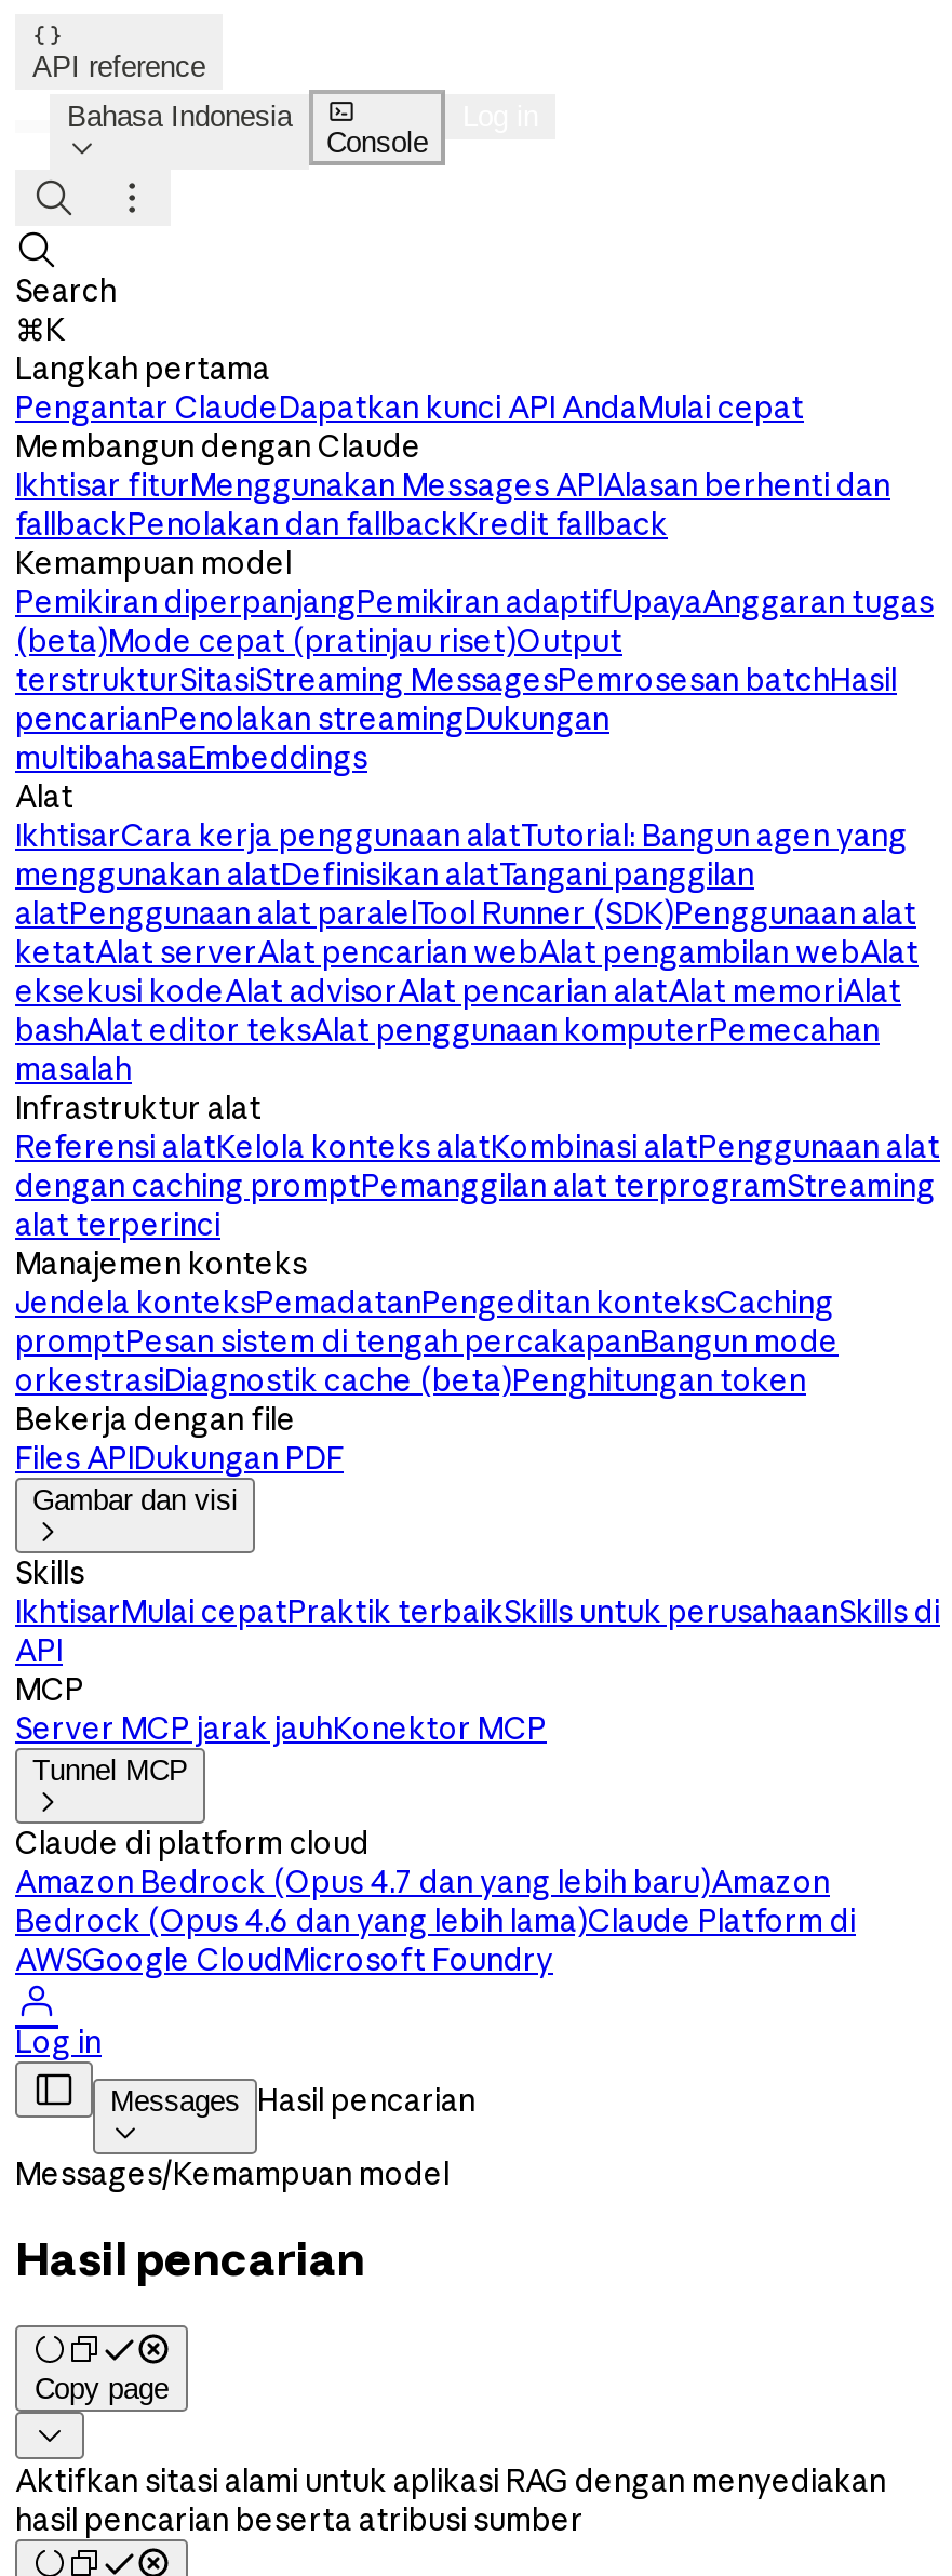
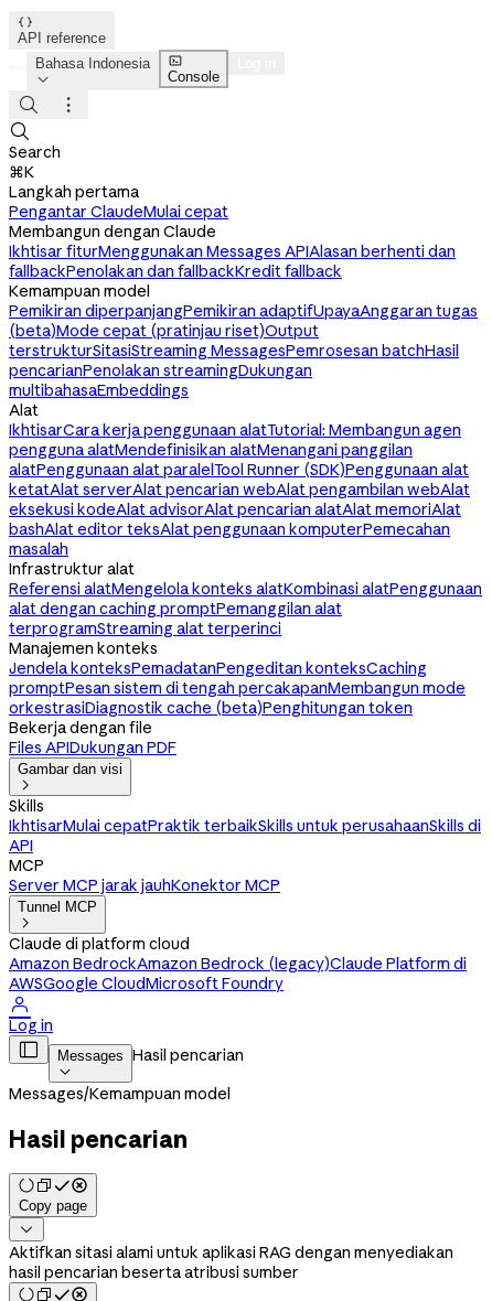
- Pengantar ClaudeDapatkan kunci API AndaMulai cepat
+ Pengantar ClaudeMulai cepat

- IkhtisarCara kerja penggunaan alatTutorial: Bangun agen yang
- menggunakan alatDefinisikan alatTangani panggilan
+ IkhtisarCara kerja penggunaan alatTutorial: Membangun agen
+ pengguna alatMendefinisikan alatMenangani panggilan

- Referensi alatKelola konteks alatKombinasi alatPenggunaan alat
- dengan caching promptPemanggilan alat terprogramStreaming
- alat terperinci
+ Referensi alatMengelola konteks alatKombinasi alatPenggunaan
+ alat dengan caching promptPemanggilan alat
+ terprogramStreaming alat terperinci

- promptPesan sistem di tengah percakapanBangun mode
+ promptPesan sistem di tengah percakapanMembangun mode

- Amazon Bedrock (Opus 4.7 dan yang lebih baru)Amazon
- Bedrock (Opus 4.6 dan yang lebih lama)Claude Platform di
+ Amazon BedrockAmazon Bedrock (legacy)Claude Platform di
